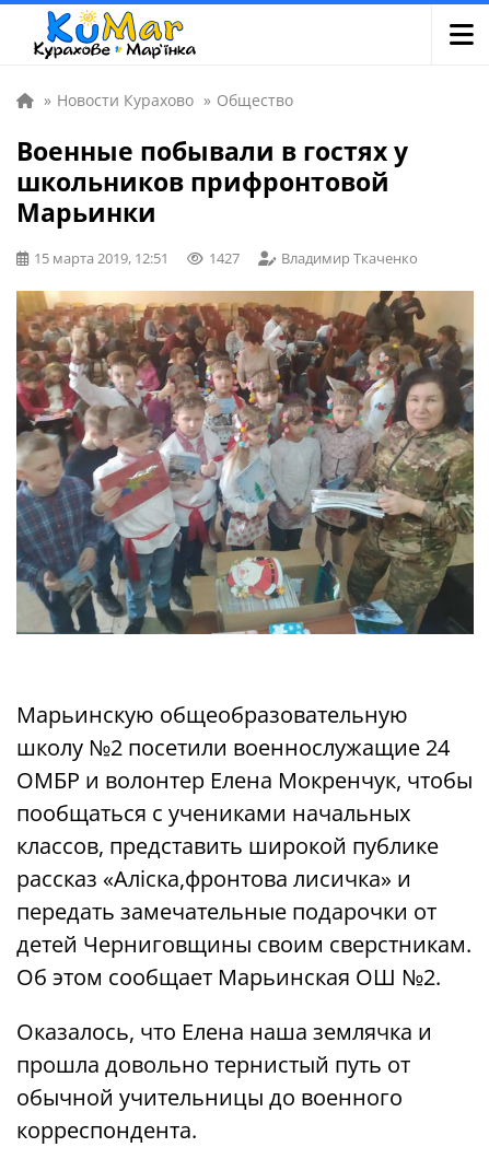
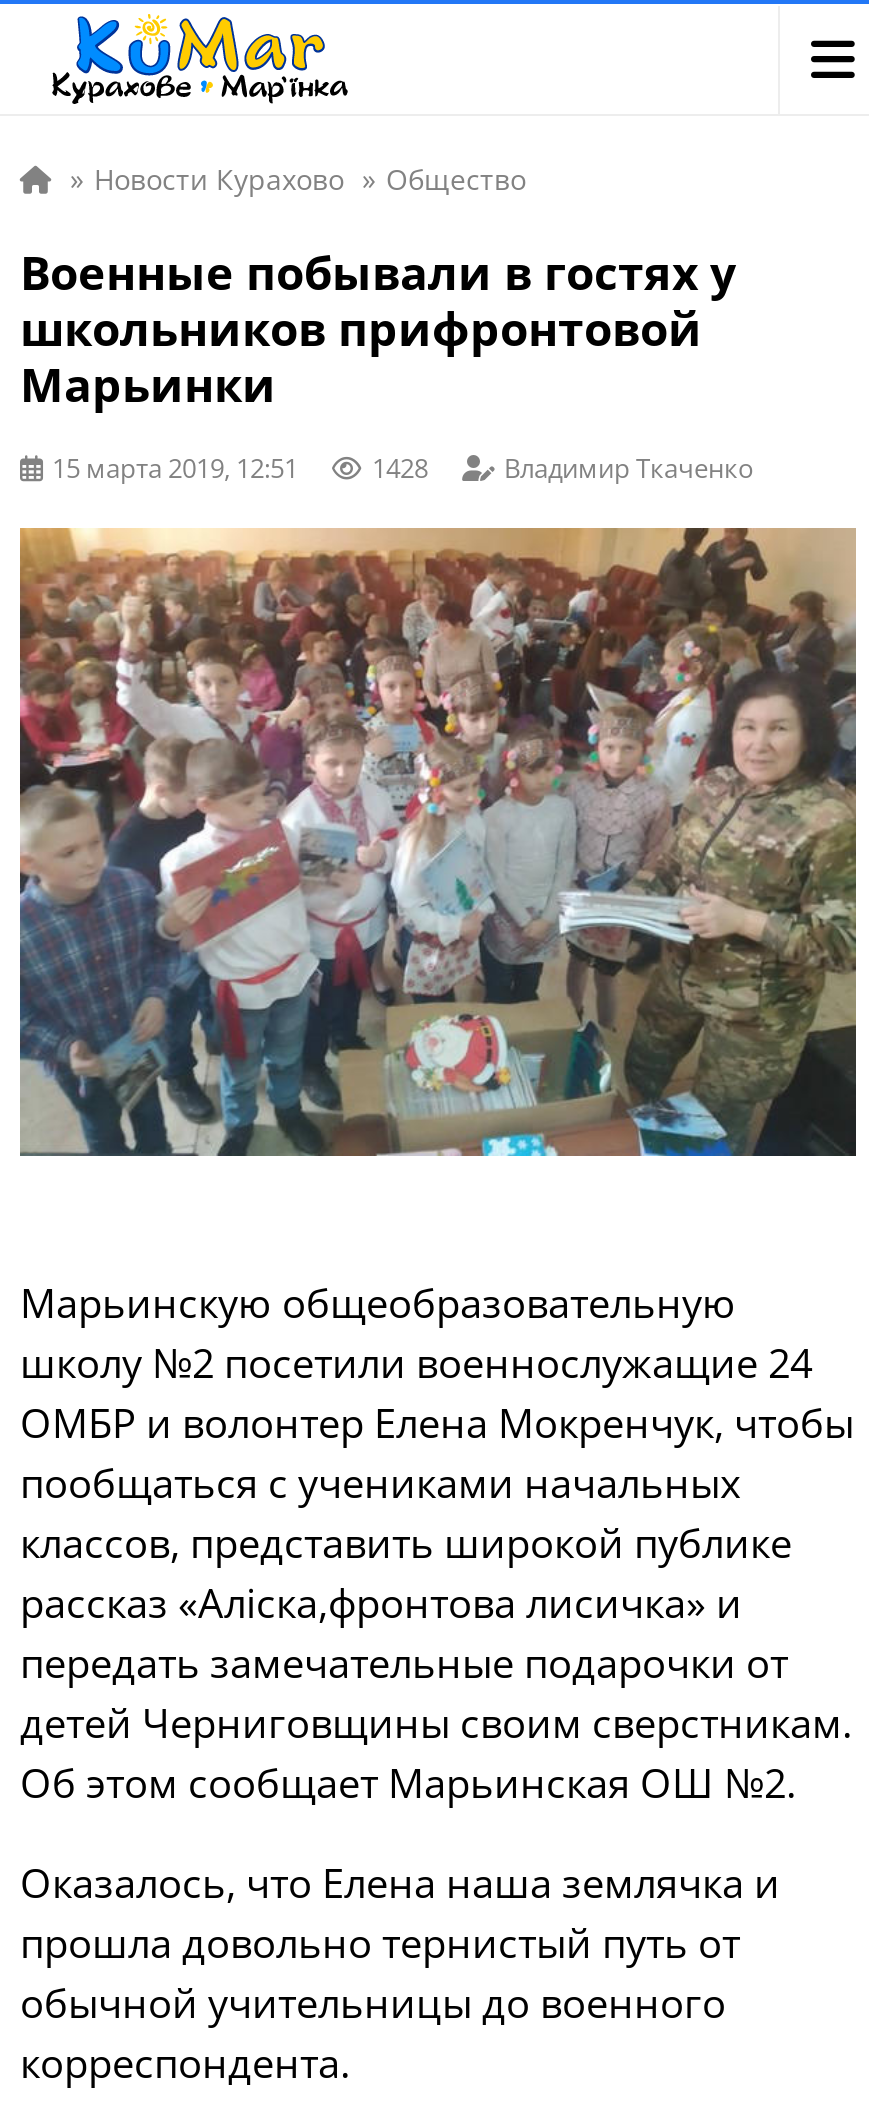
- 1427
+ 1428
